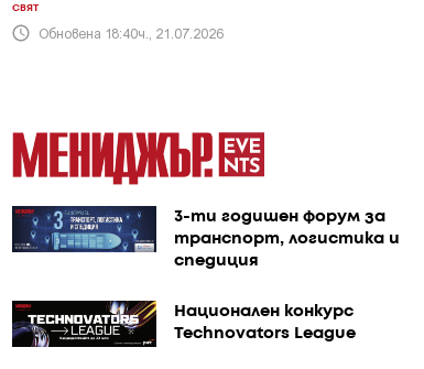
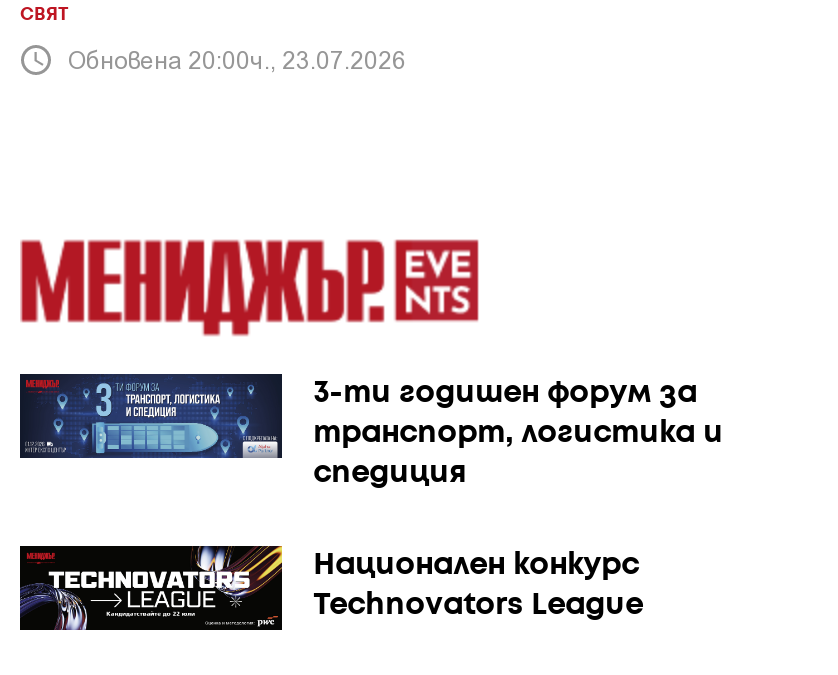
- Обновена 18:40ч., 21.07.2026
+ Обновена 20:00ч., 23.07.2026
